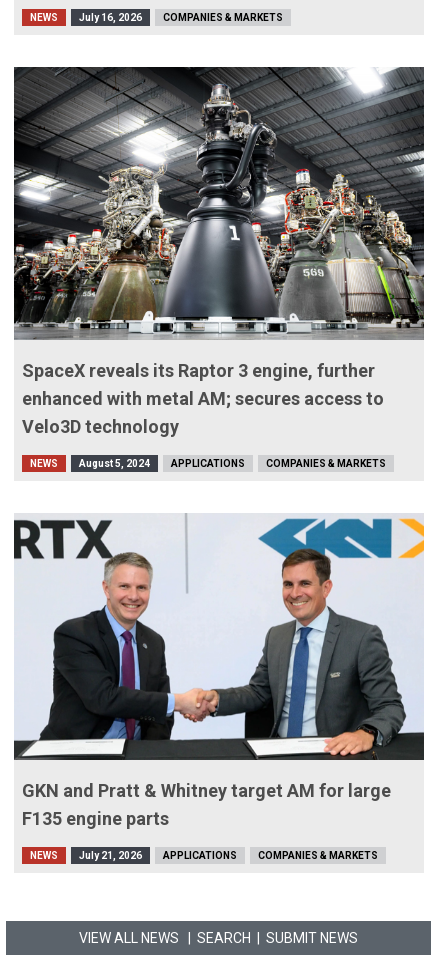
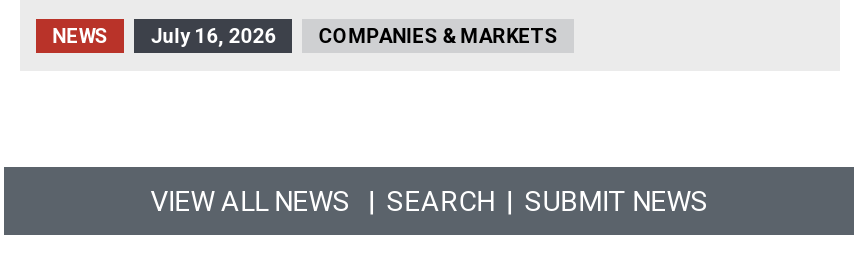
- [image]
- SpaceX reveals its Raptor 3 engine, further
- enhanced with metal AM; secures access to
- Velo3D technology
- APPLICATIONS
- COMPANIES & MARKETS
- NEWS
- August 5, 2024

- [image]
- GKN and Pratt & Whitney target AM for large
- F135 engine parts
- APPLICATIONS
- COMPANIES & MARKETS
- NEWS
- July 21, 2026
